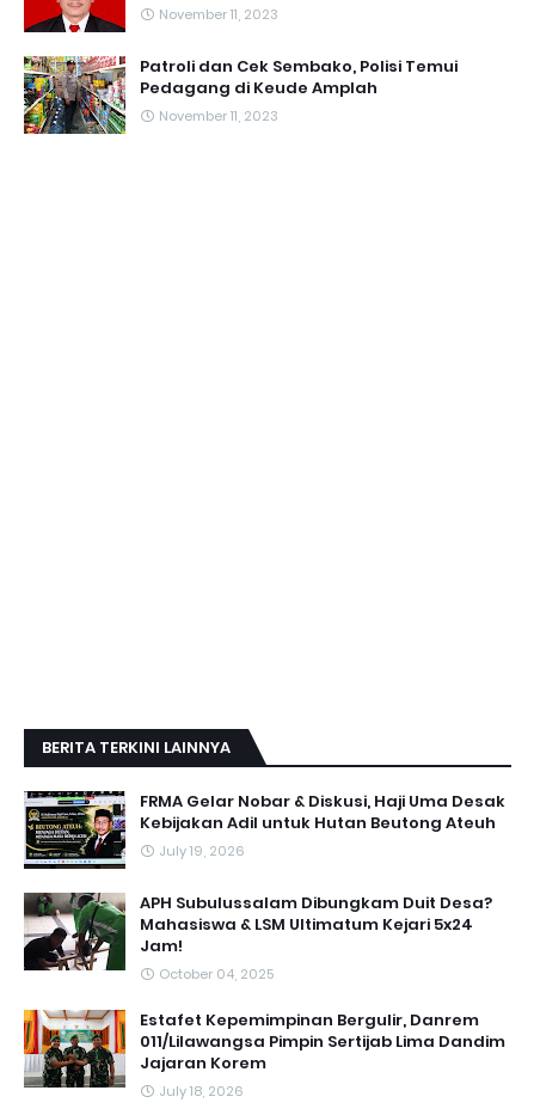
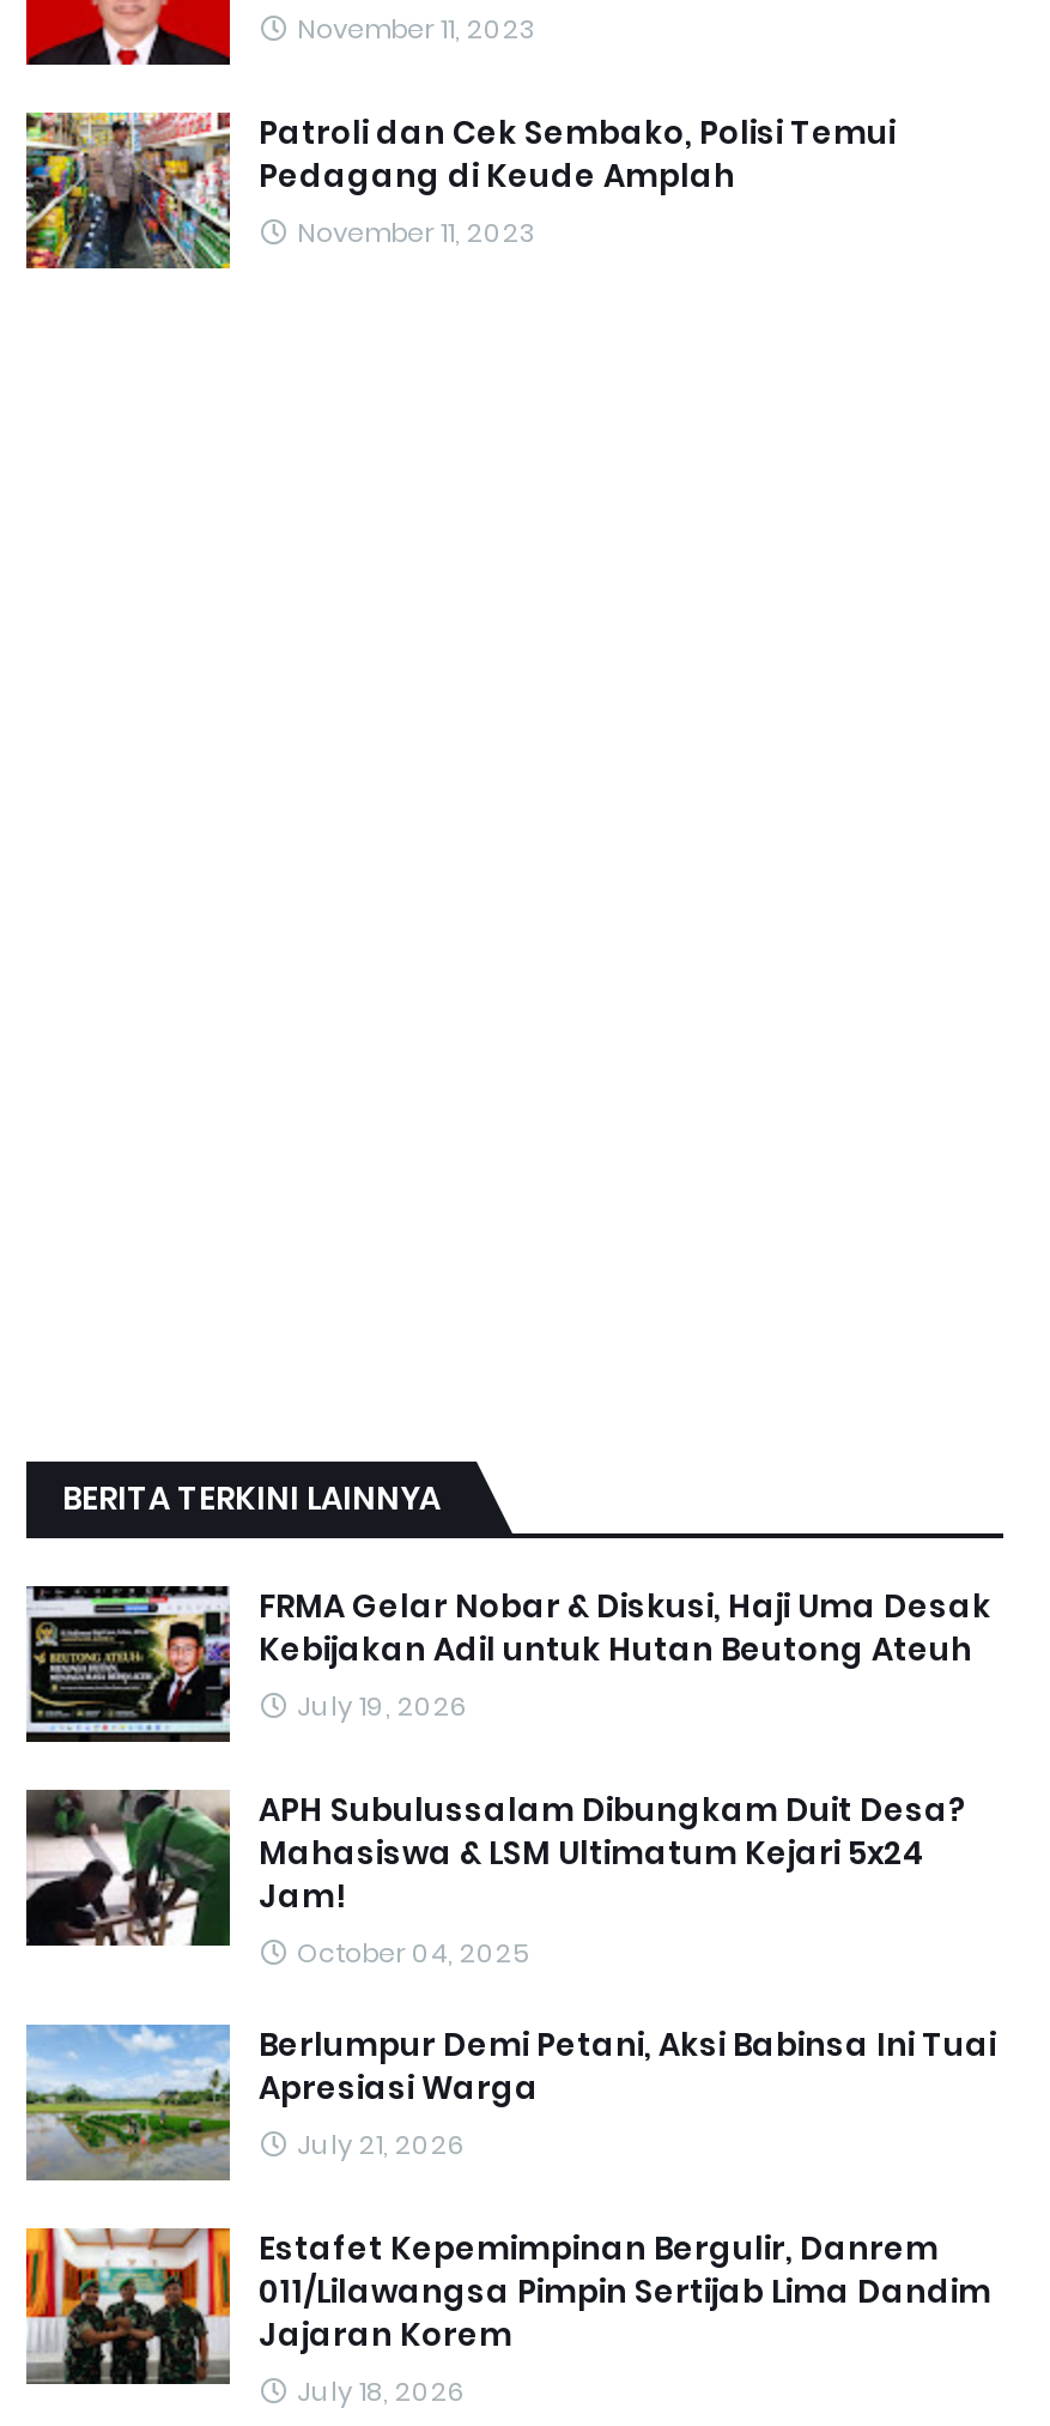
+ [image]
+ Berlumpur Demi Petani, Aksi Babinsa Ini Tuai
+ Apresiasi Warga
+ July 21, 2026
